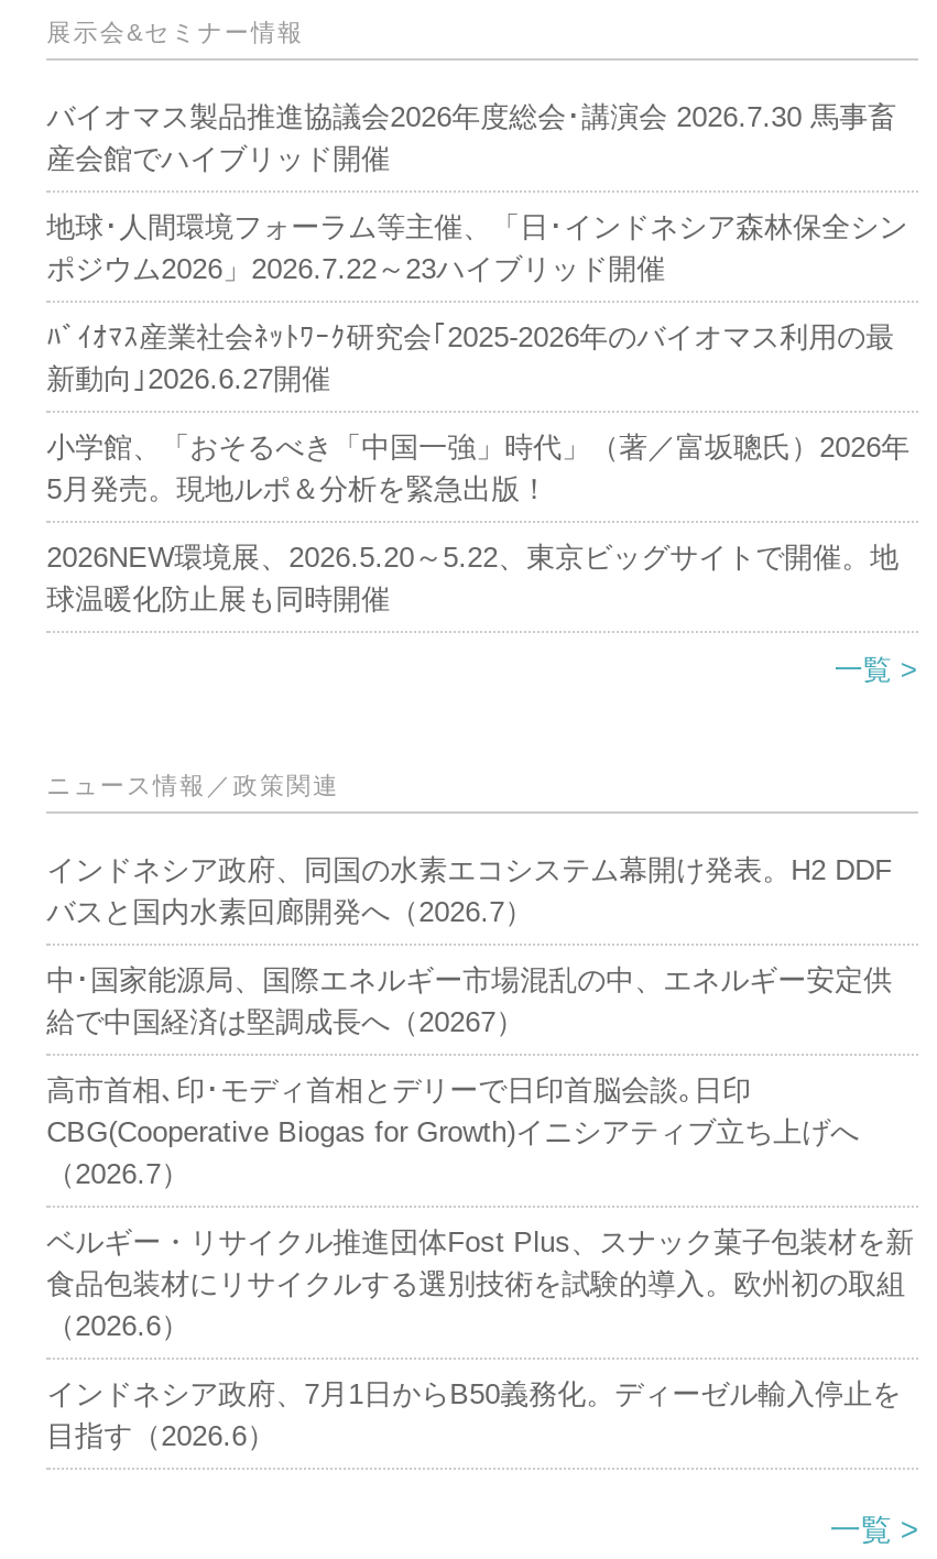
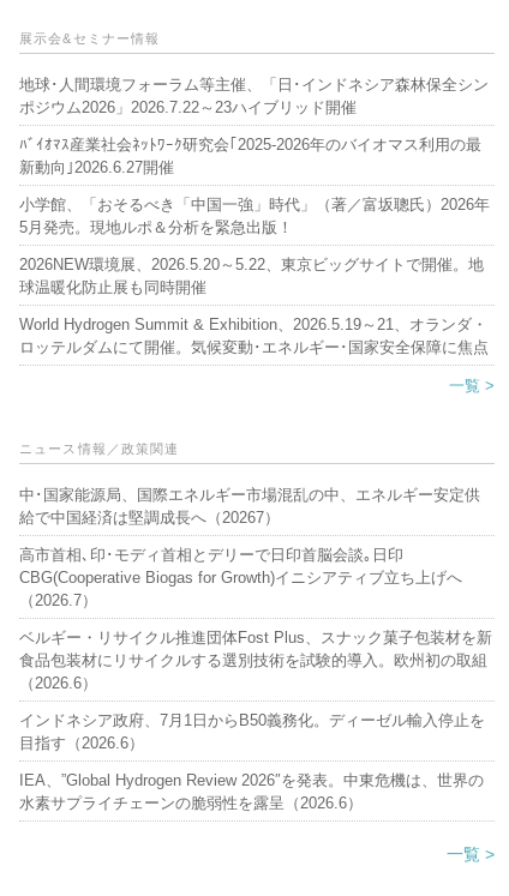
- バイオマス製品推進協議会2026年度総会･講演会 2026.7.30 馬事畜
- 産会館でハイブリッド開催

moved up: 地球･人間環境フォーラム等主催、「日･インドネシア森林保全シン | ポジウム2026」2026.7.22～23ハイブリッド開催 | 新動向｣2026.6.27開催 | 小学館、「おそるべき「中国一強」時代」（著／富坂聰氏）2026年 | 5月発売。現地ルポ＆分析を緊急出版！ | 2026NEW環境展、2026.5.20～5.22、東京ビッグサイトで開催。地 | 球温暖化防止展も同時開催

+ World Hydrogen Summit & Exhibition、2026.5.19～21、オランダ・
+ ロッテルダムにて開催。気候変動･エネルギー･国家安全保障に焦点

- インドネシア政府、同国の水素エコシステム幕開け発表。H2 DDF
- バスと国内水素回廊開発へ（2026.7）

moved up: 中･国家能源局、国際エネルギー市場混乱の中、エネルギー安定供 | 給で中国経済は堅調成長へ（20267） | 高市首相､印･モディ首相とデリーで日印首脳会談｡日印 | ... | インドネシア政府、7月1日からB50義務化。ディーゼル輸入停止を | 目指す（2026.6）

+ IEA、”Global Hydrogen Review 2026″を発表。中東危機は、世界の
+ 水素サプライチェーンの脆弱性を露呈（2026.6）
